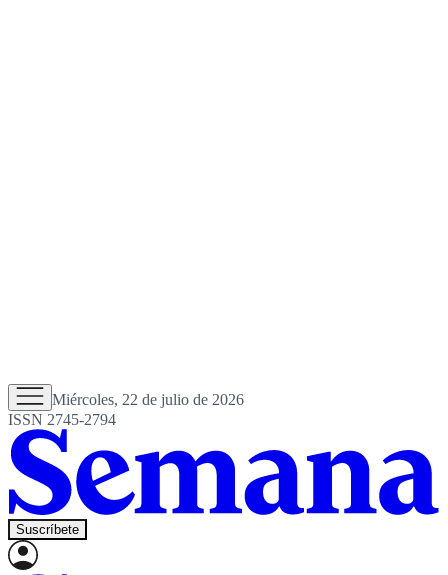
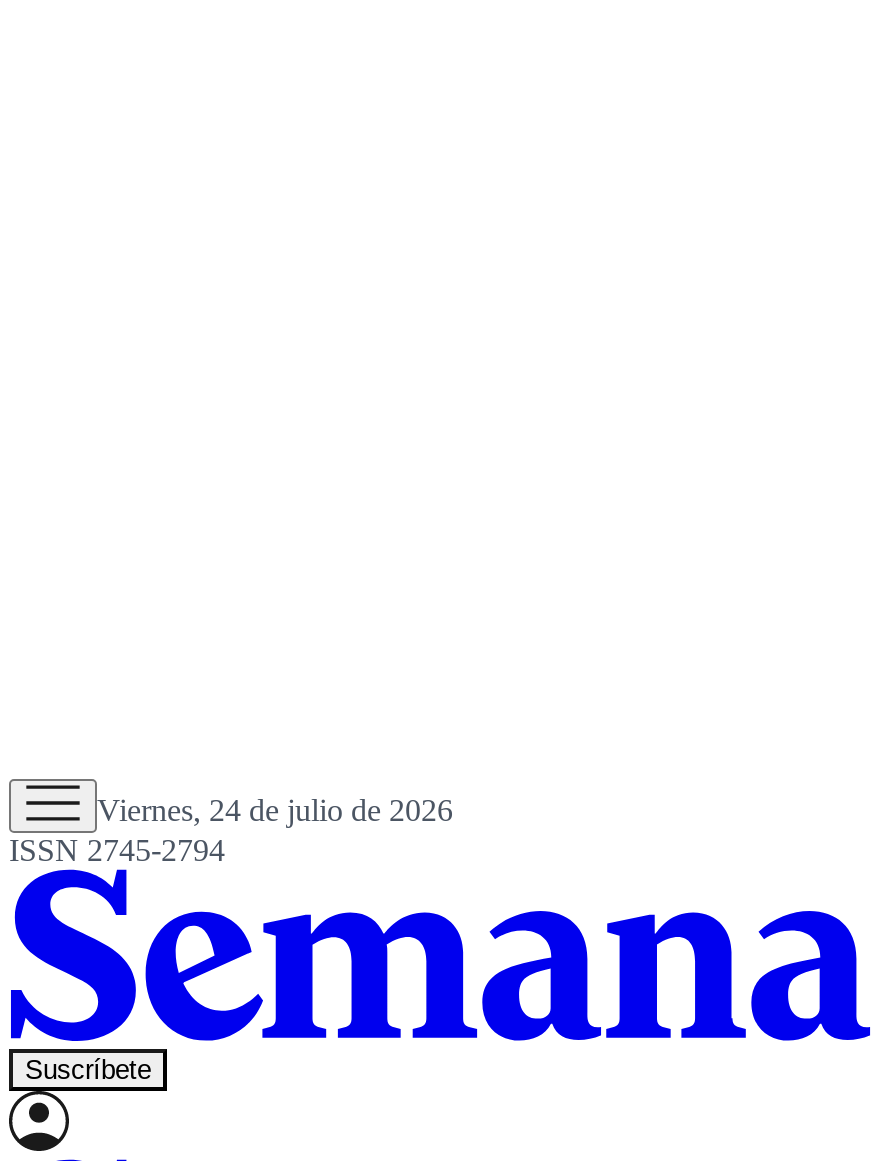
- Miércoles, 22 de julio de 2026
+ Viernes, 24 de julio de 2026
